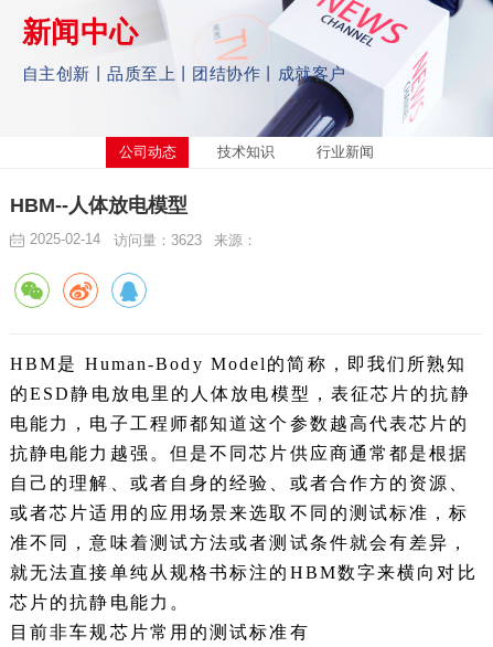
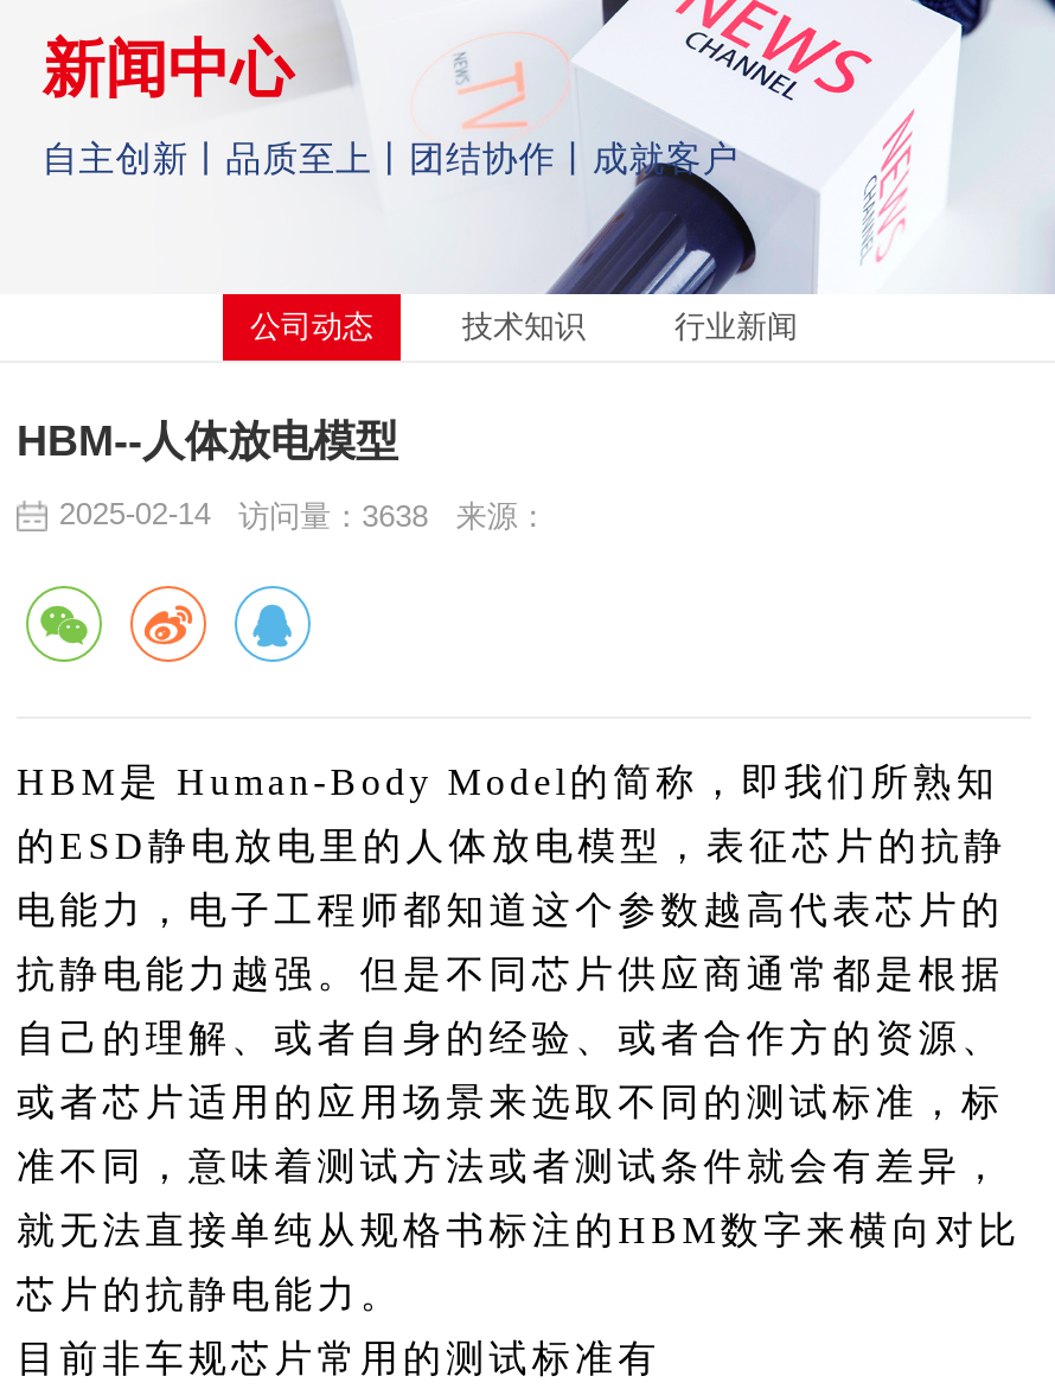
- 2025-02-14 访问量：3623 来源：
+ 2025-02-14 访问量：3638 来源：
